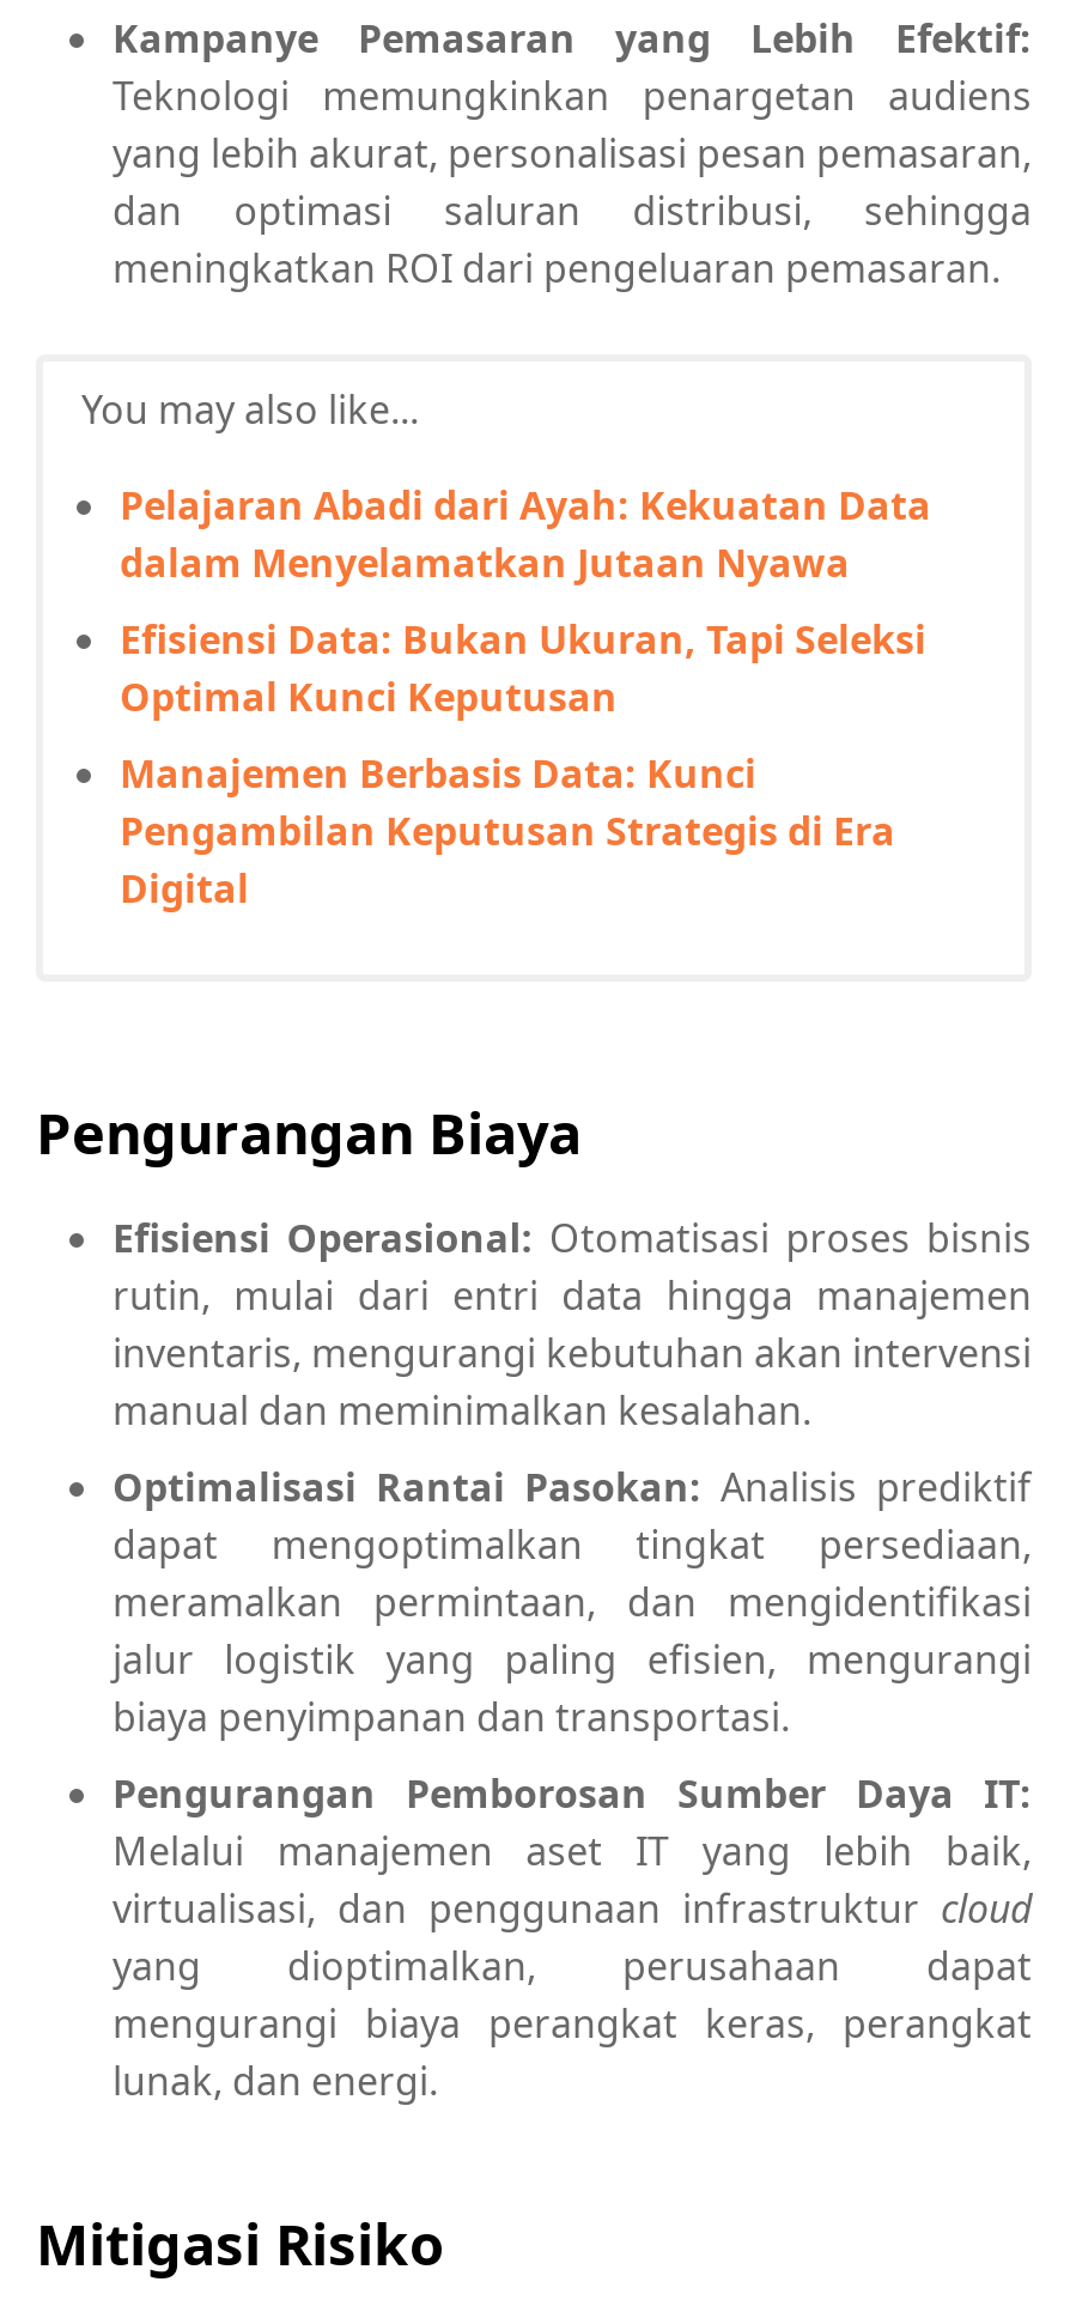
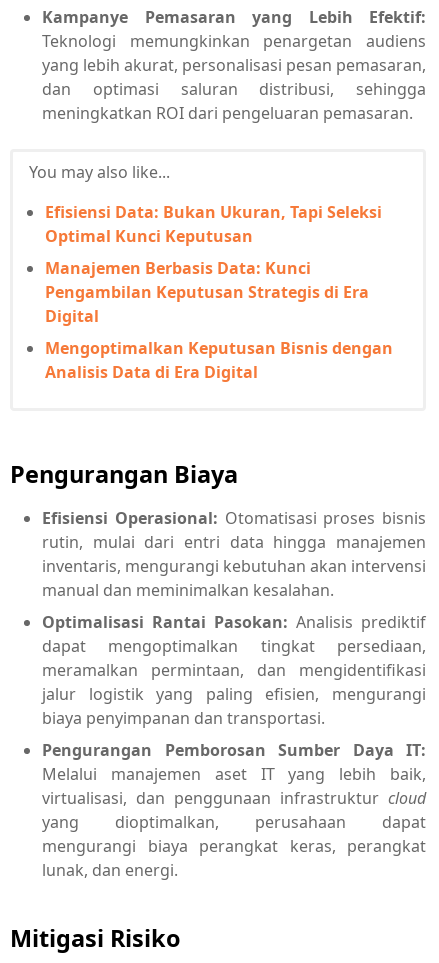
- Pelajaran Abadi dari Ayah: Kekuatan Data
- dalam Menyelamatkan Jutaan Nyawa

moved up: Efisiensi Data: Bukan Ukuran, Tapi Seleksi | Optimal Kunci Keputusan | Manajemen Berbasis Data: Kunci | Pengambilan Keputusan Strategis di Era | Digital

+ Mengoptimalkan Keputusan Bisnis dengan
+ Analisis Data di Era Digital
